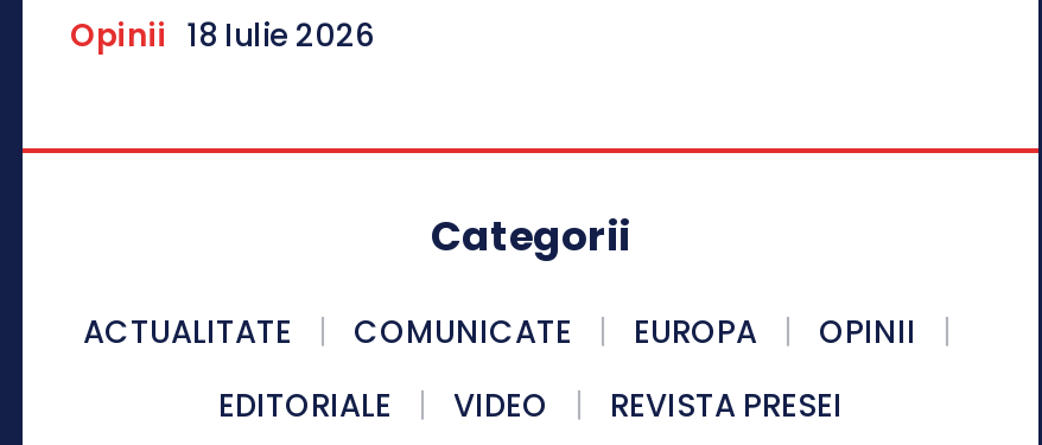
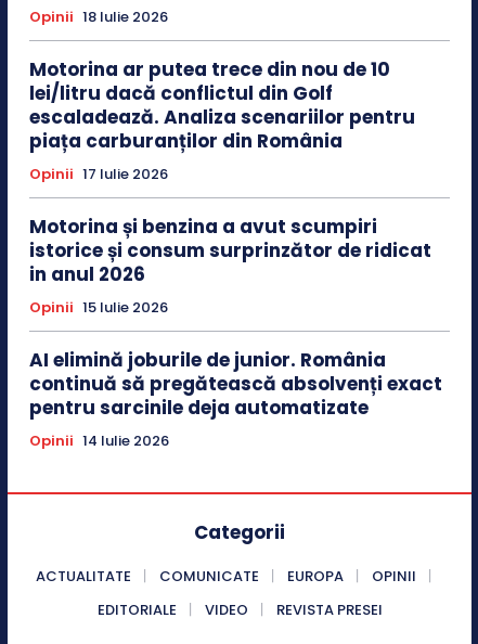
+ Motorina ar putea trece din nou de 10
+ lei/litru dacă conflictul din Golf
+ escaladează. Analiza scenariilor pentru
+ piața carburanților din România
+ Opinii 17 Iulie 2026
+ Motorina și benzina a avut scumpiri
+ istorice și consum surprinzător de ridicat
+ in anul 2026
+ Opinii 15 Iulie 2026
+ AI elimină joburile de junior. România
+ continuă să pregătească absolvenți exact
+ pentru sarcinile deja automatizate
+ Opinii 14 Iulie 2026
